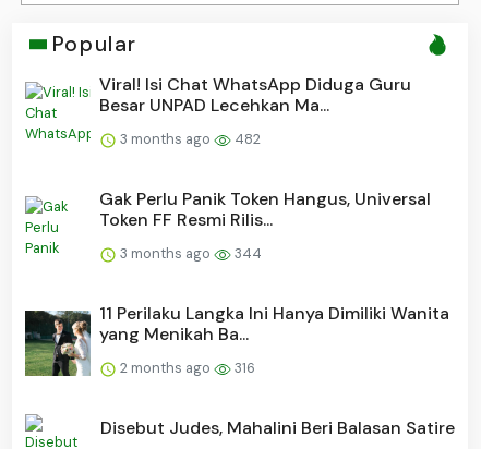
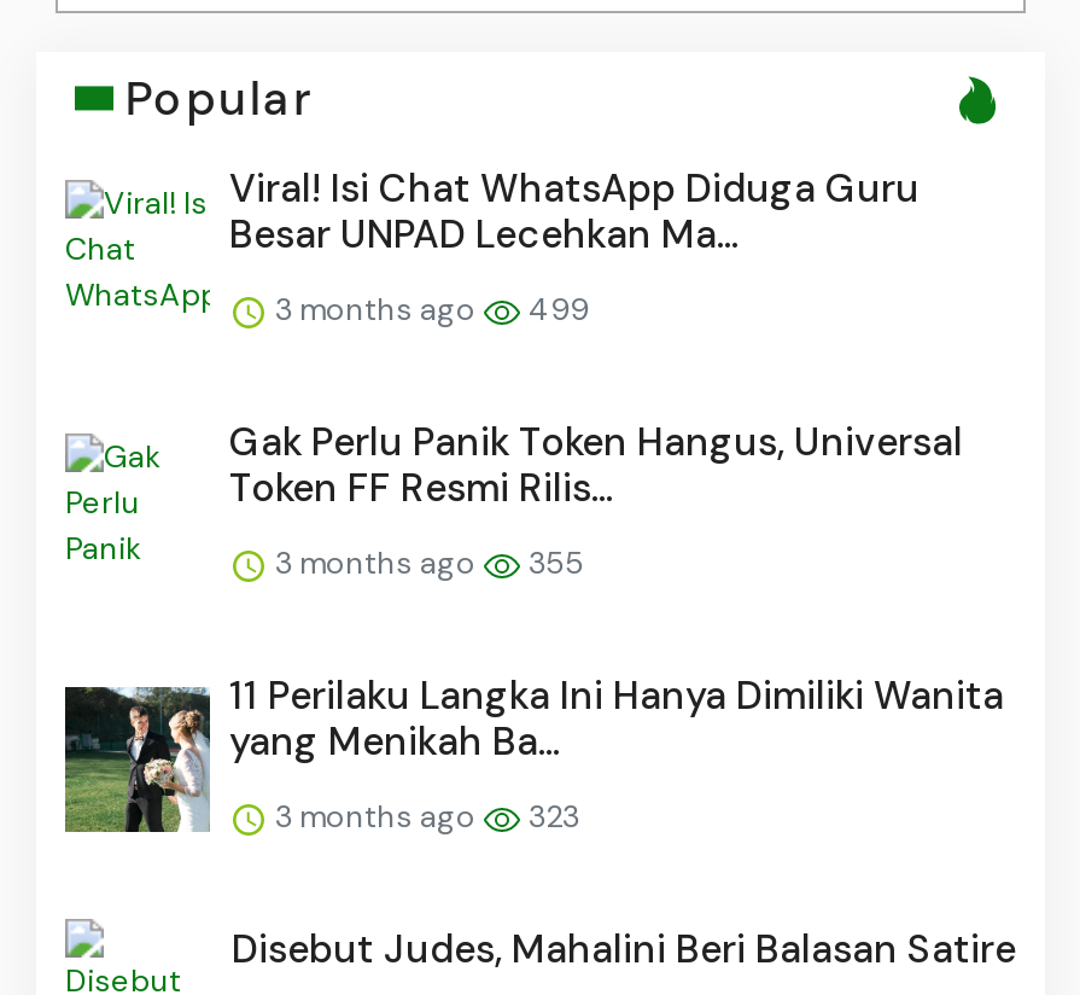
- 3 months ago 482
+ 3 months ago 499

- 3 months ago 344
+ 3 months ago 355

- 2 months ago
+ 3 months ago

- 316
+ 323
